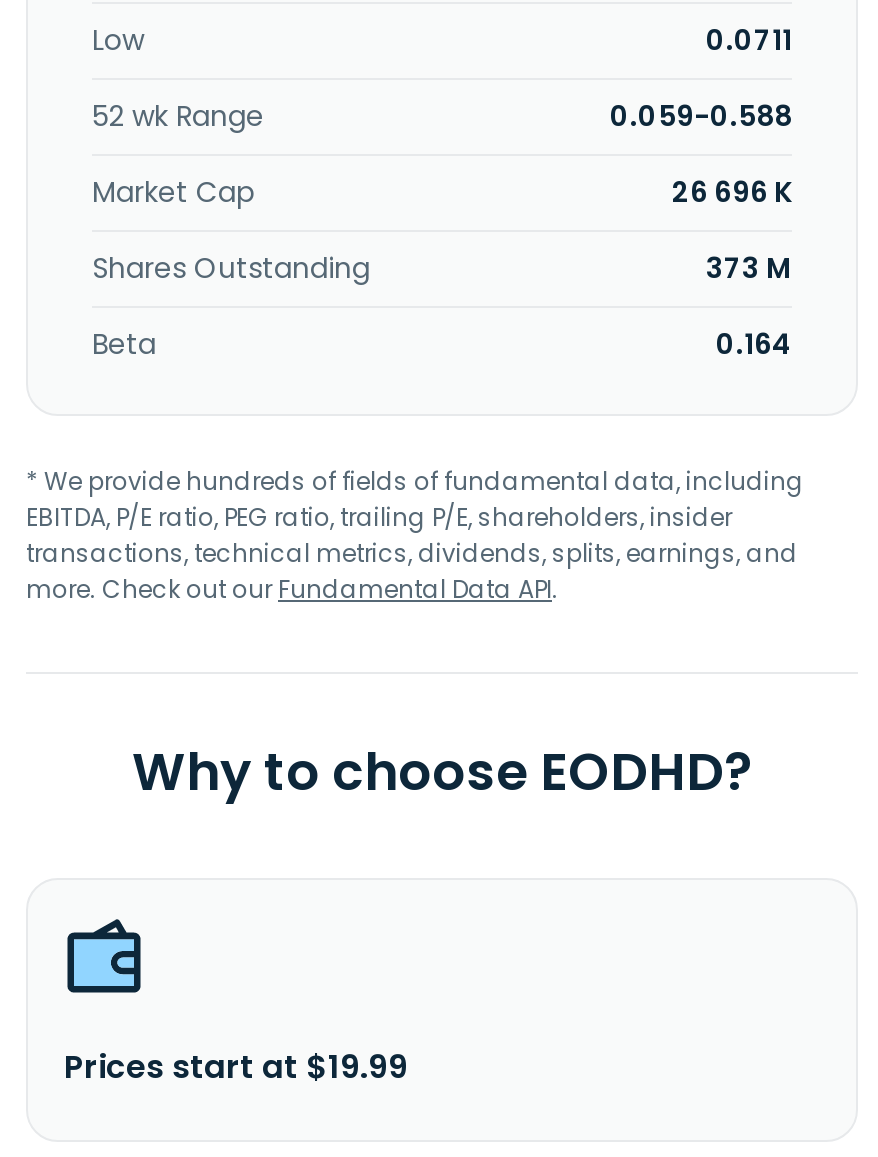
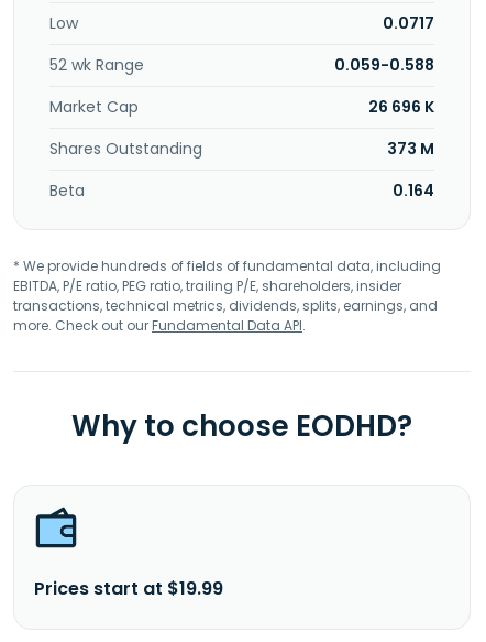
- 0.0711
+ 0.0717
